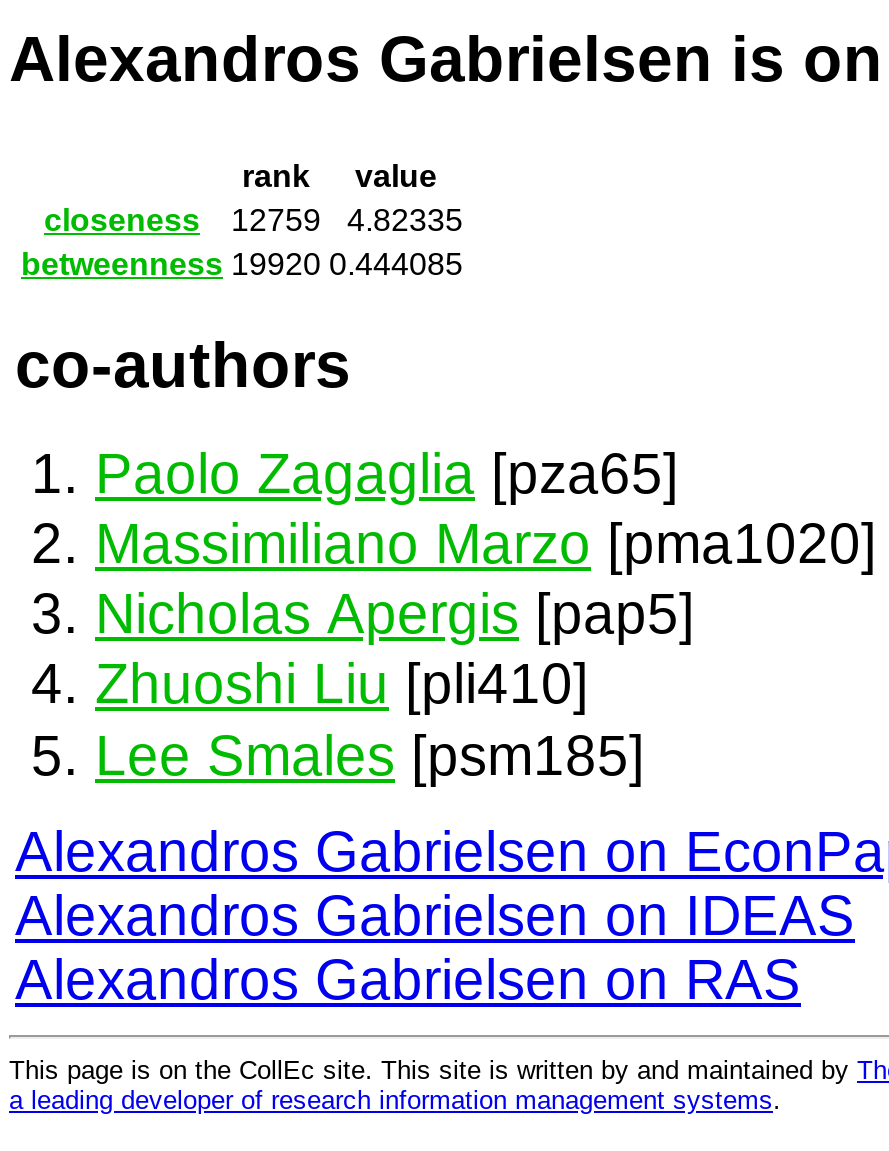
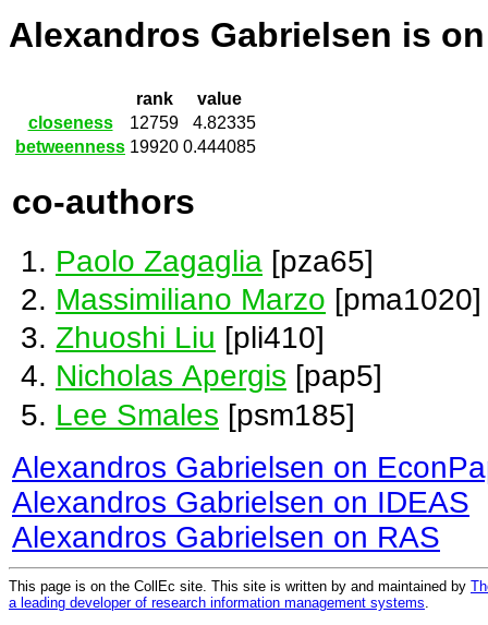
moved down: Nicholas Apergis [pap5]

moved up: Zhuoshi Liu [pli410]
